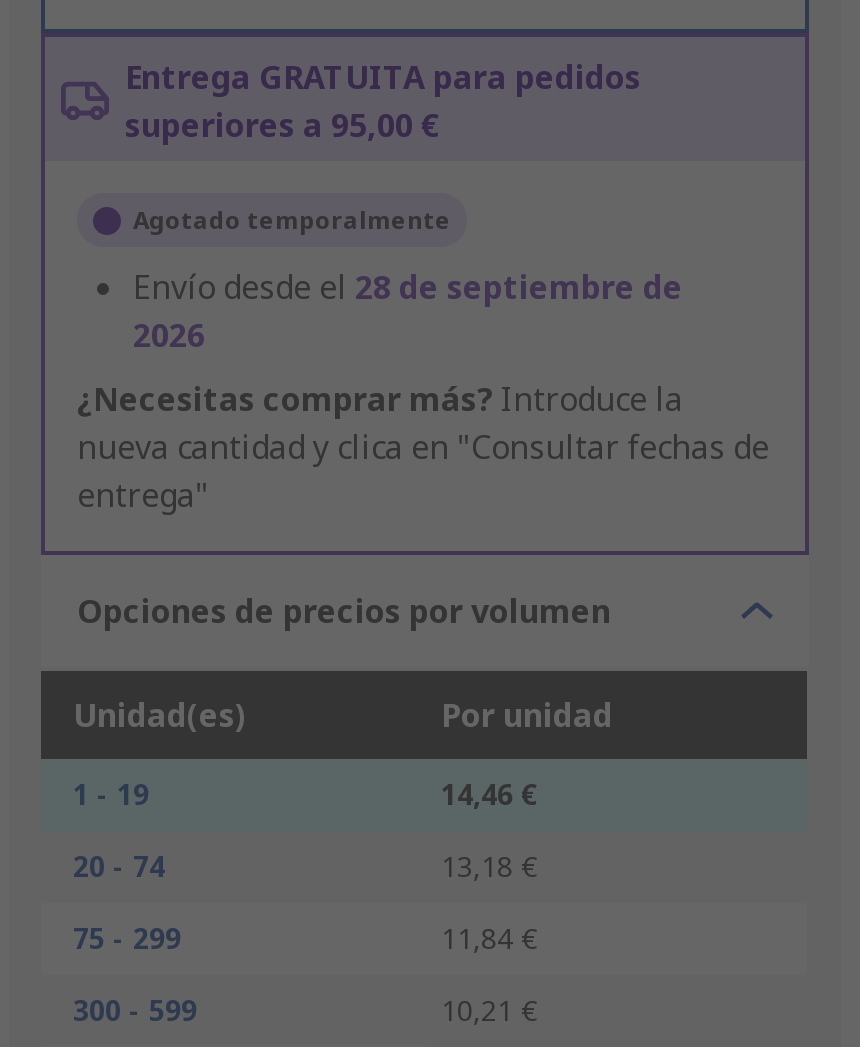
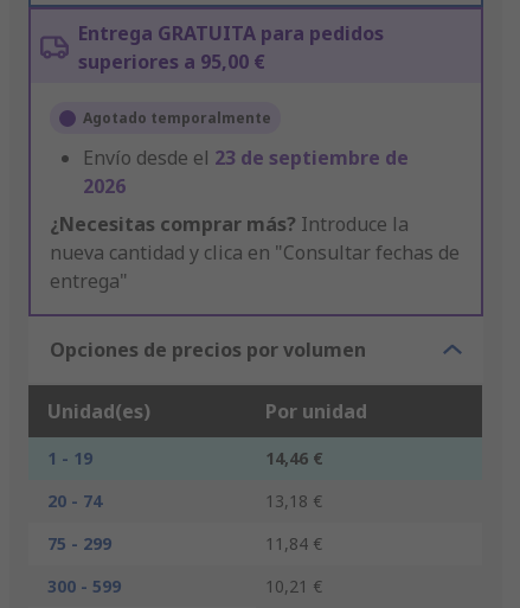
- Envío desde el 28 de septiembre de
+ Envío desde el 23 de septiembre de
